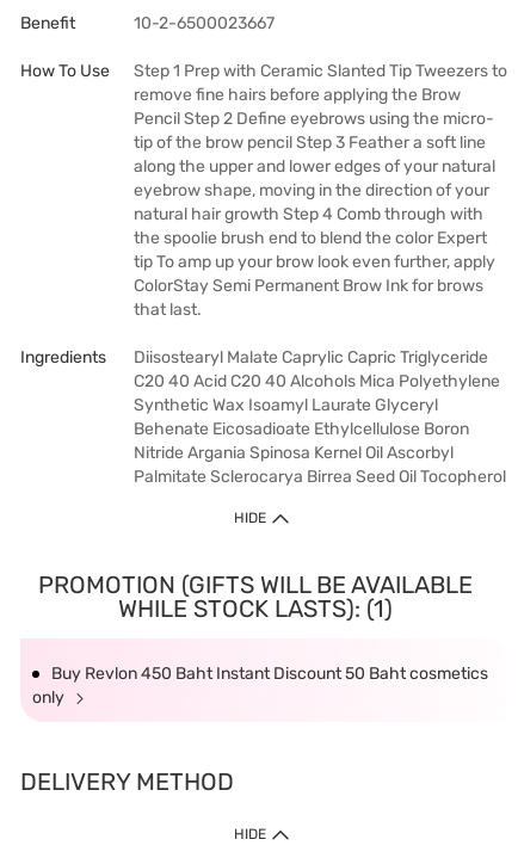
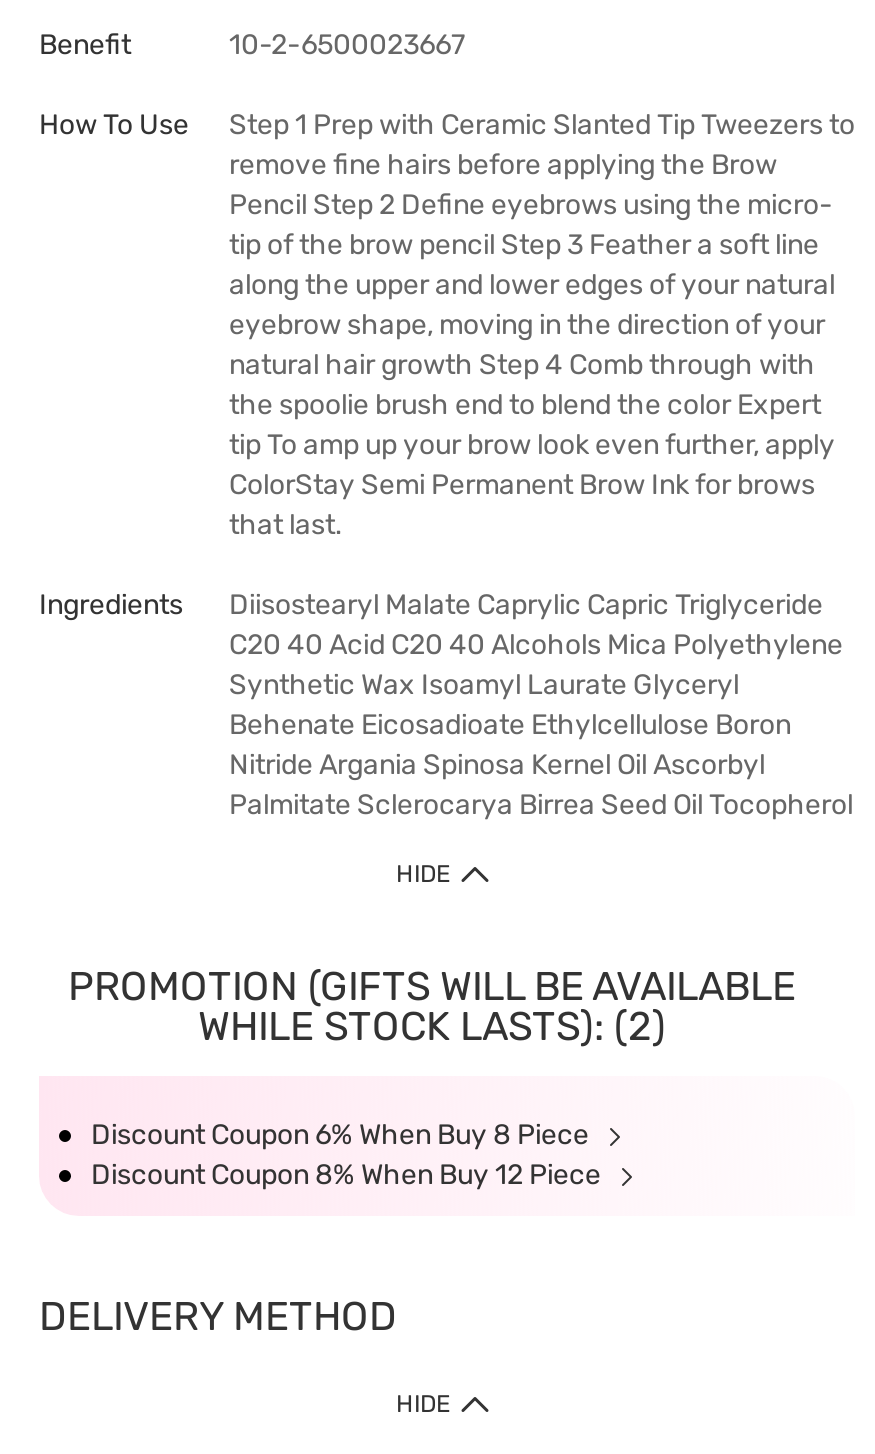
- WHILE STOCK LASTS): (1)
+ WHILE STOCK LASTS): (2)

- Buy Revlon 450 Baht Instant Discount 50 Baht cosmetics
- only
+ Discount Coupon 6% When Buy 8 Piece
+ Discount Coupon 8% When Buy 12 Piece
